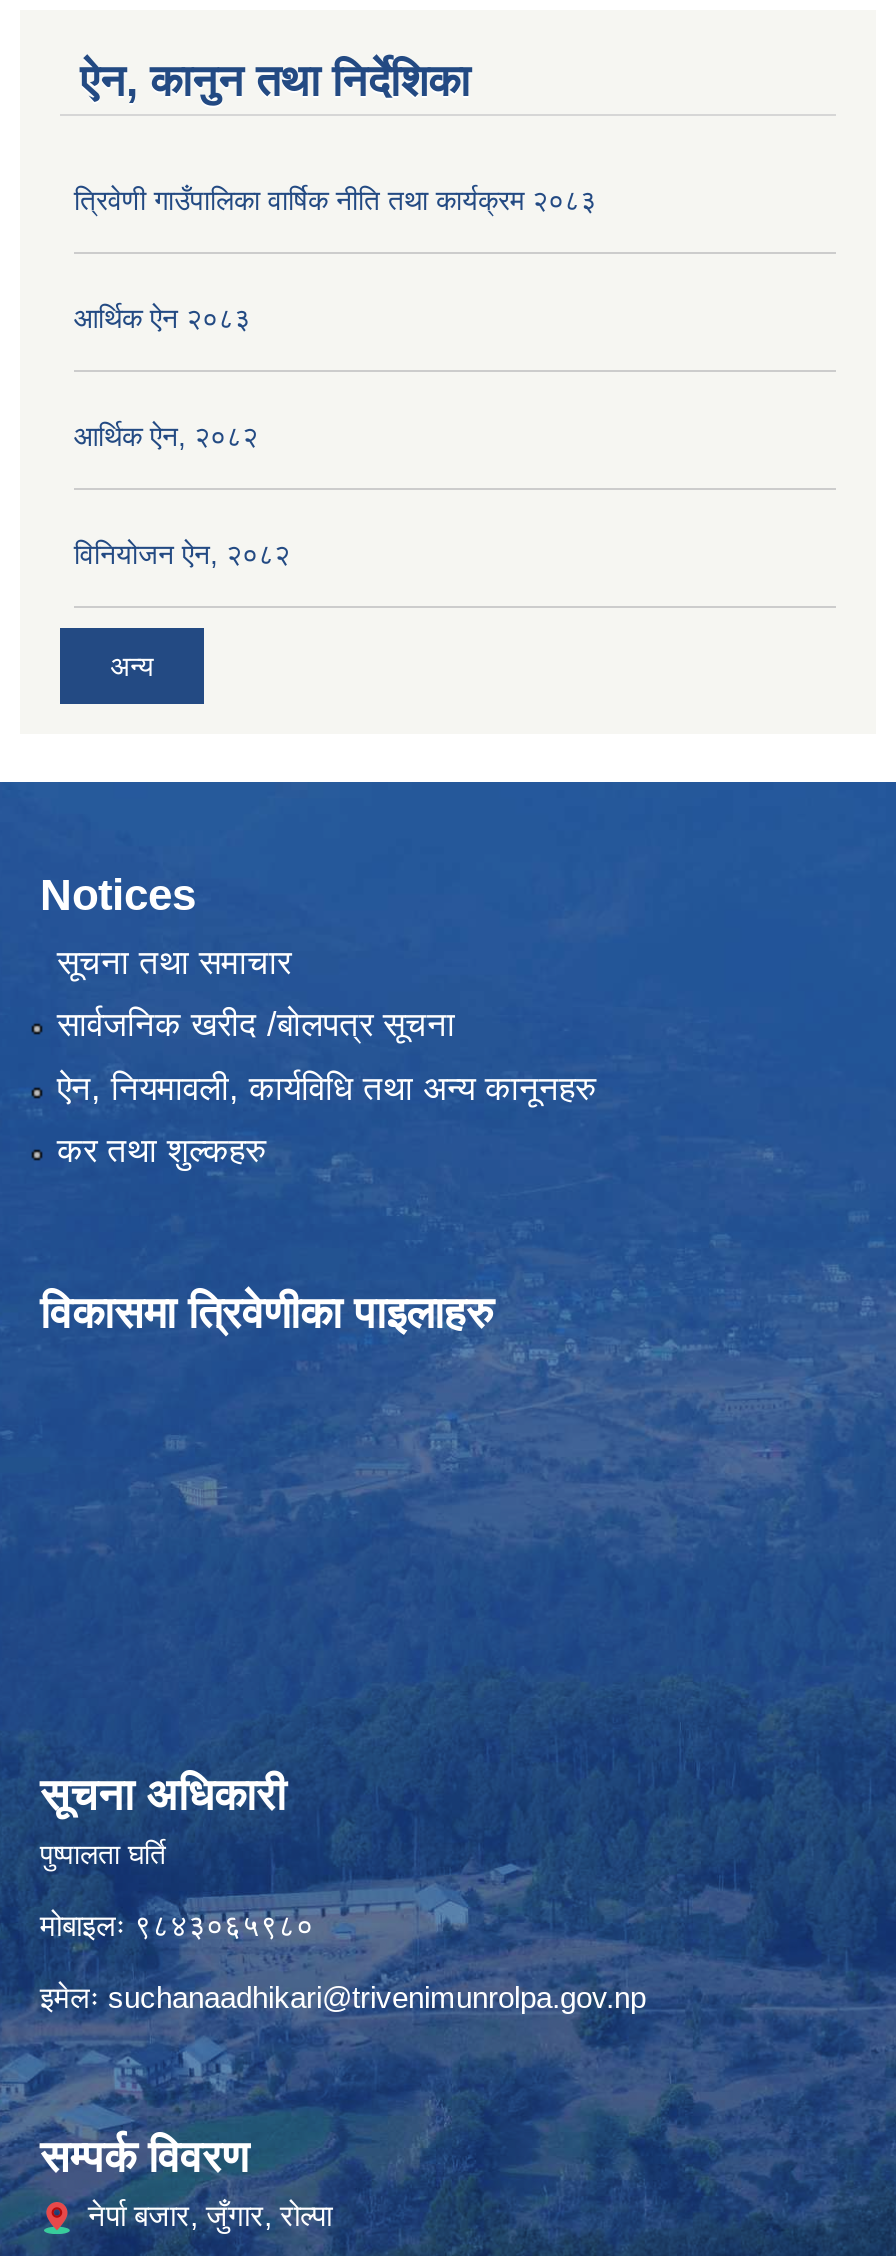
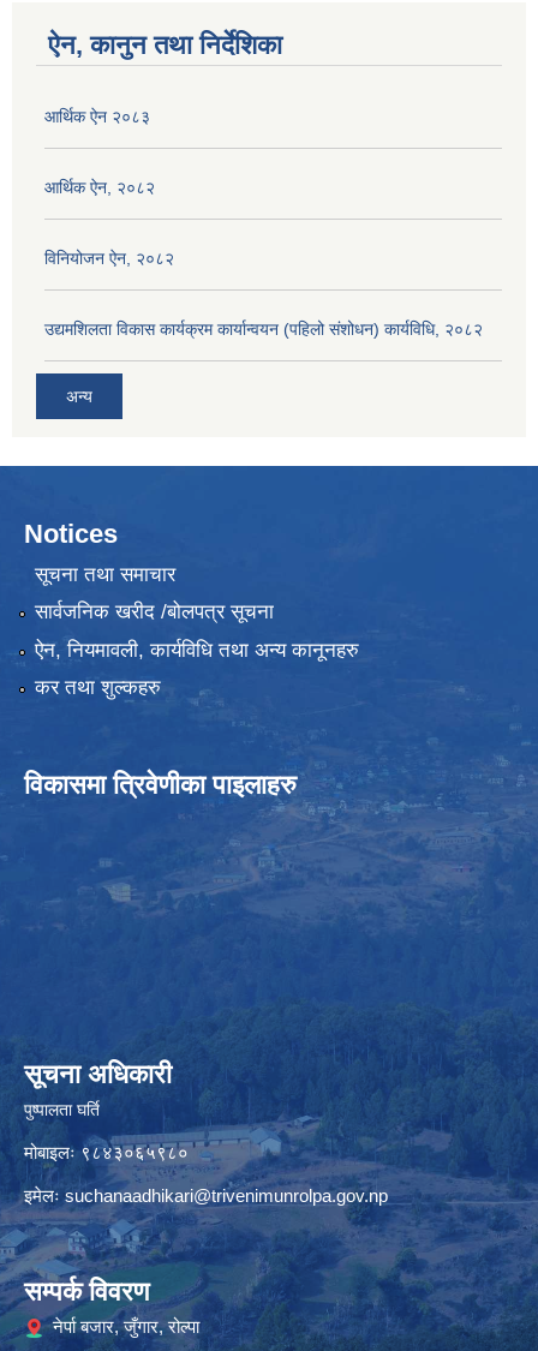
- त्रिवेणी गाउँपालिका वार्षिक नीति तथा कार्यक्रम २०८३

moved up: आर्थिक ऐन २०८३ | आर्थिक ऐन, २०८२ | विनियोजन ऐन, २०८२

+ उद्यमशिलता विकास कार्यक्रम कार्यान्वयन (पहिलो संशोधन) कार्यविधि, २०८२
